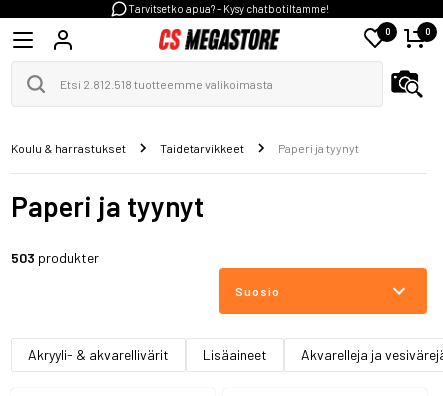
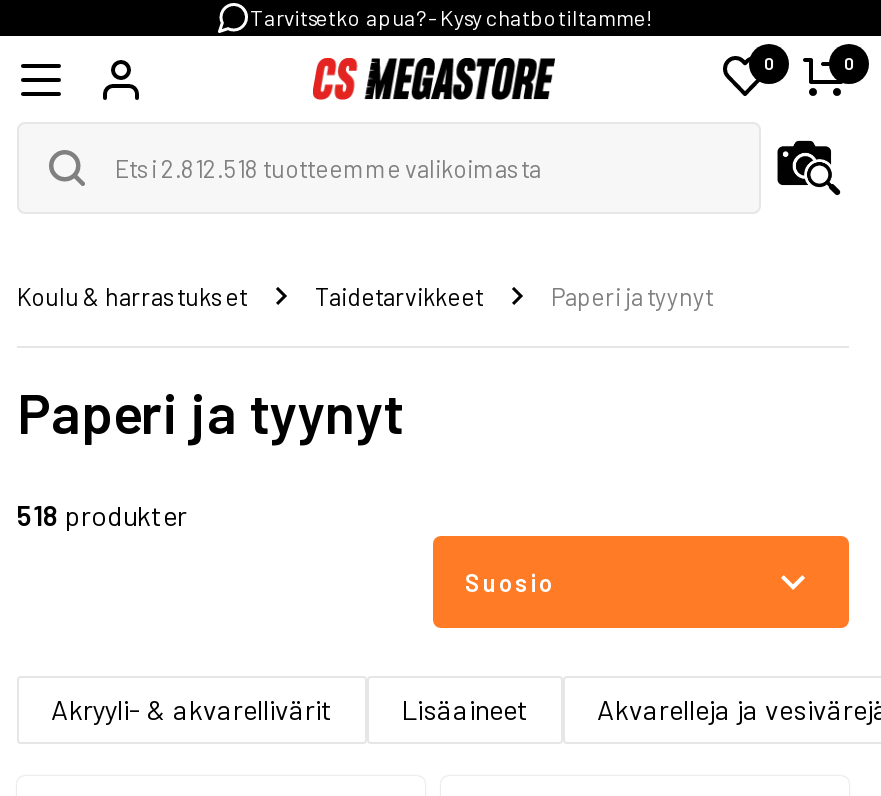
- 503 produkter
+ 518 produkter
